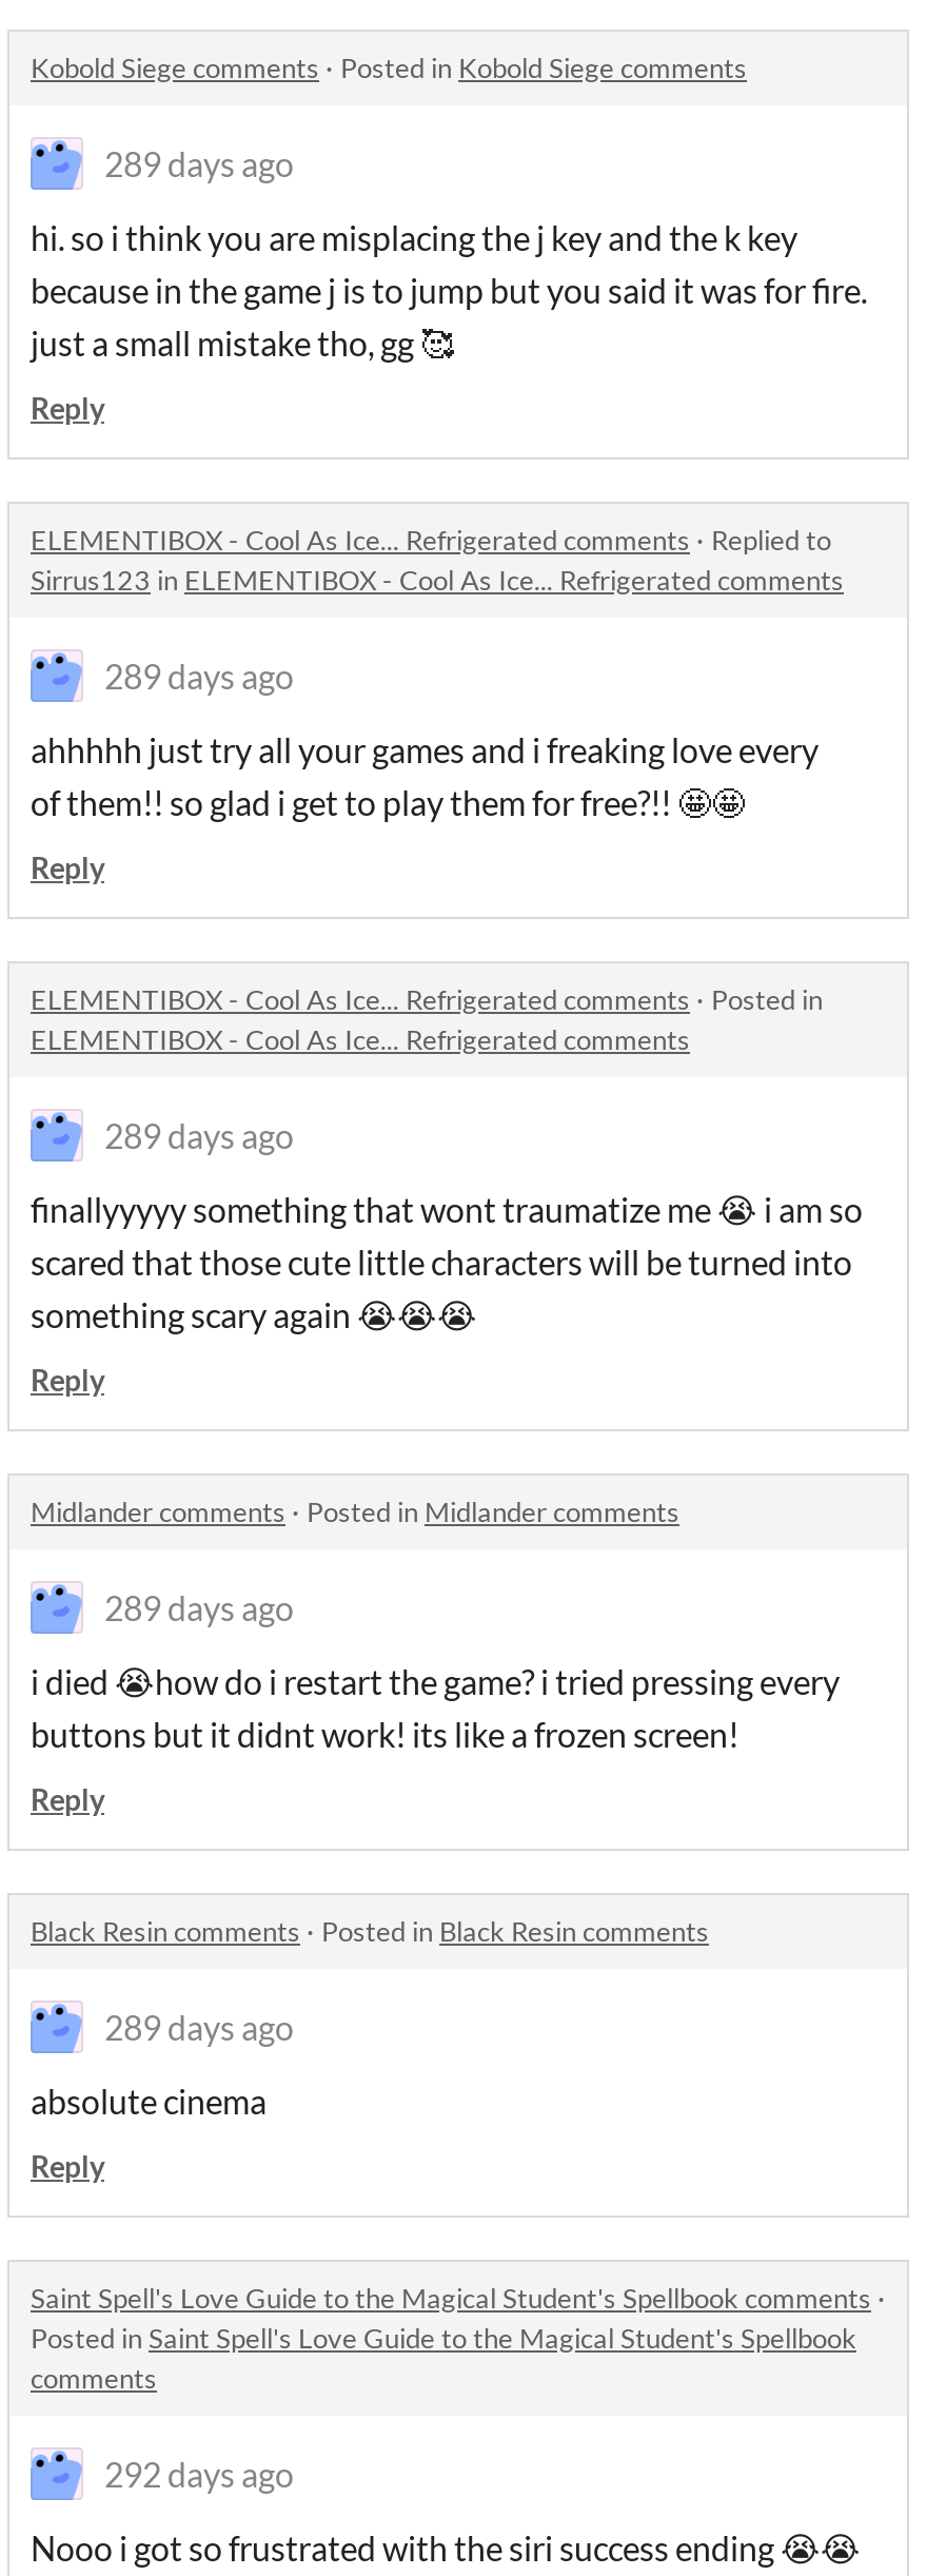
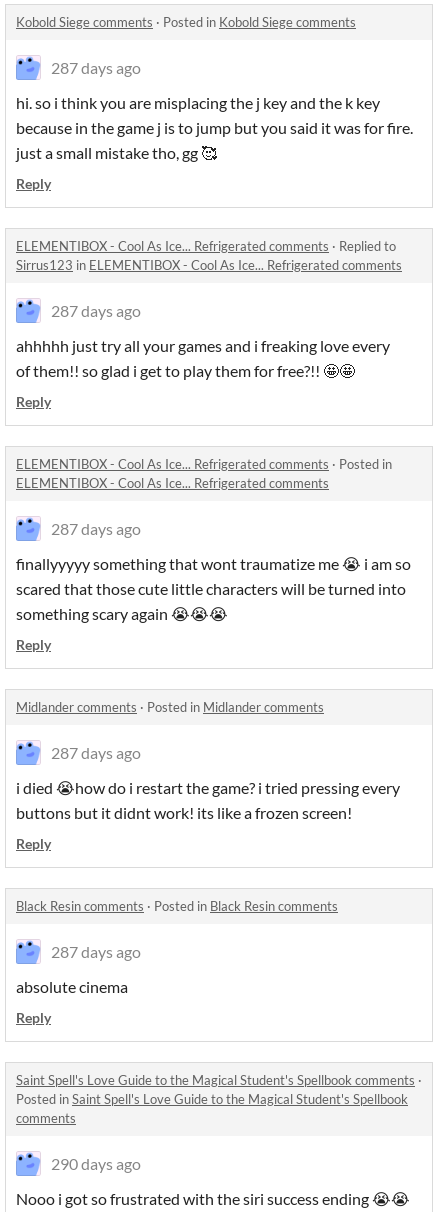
- 289 days ago
+ 287 days ago

- 289 days ago
+ 287 days ago

- 289 days ago
+ 287 days ago

- 289 days ago
+ 287 days ago

- 289 days ago
+ 287 days ago

- 292 days ago
+ 290 days ago
